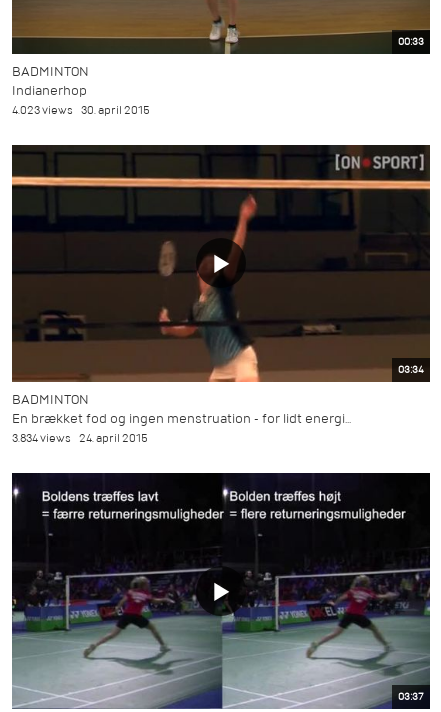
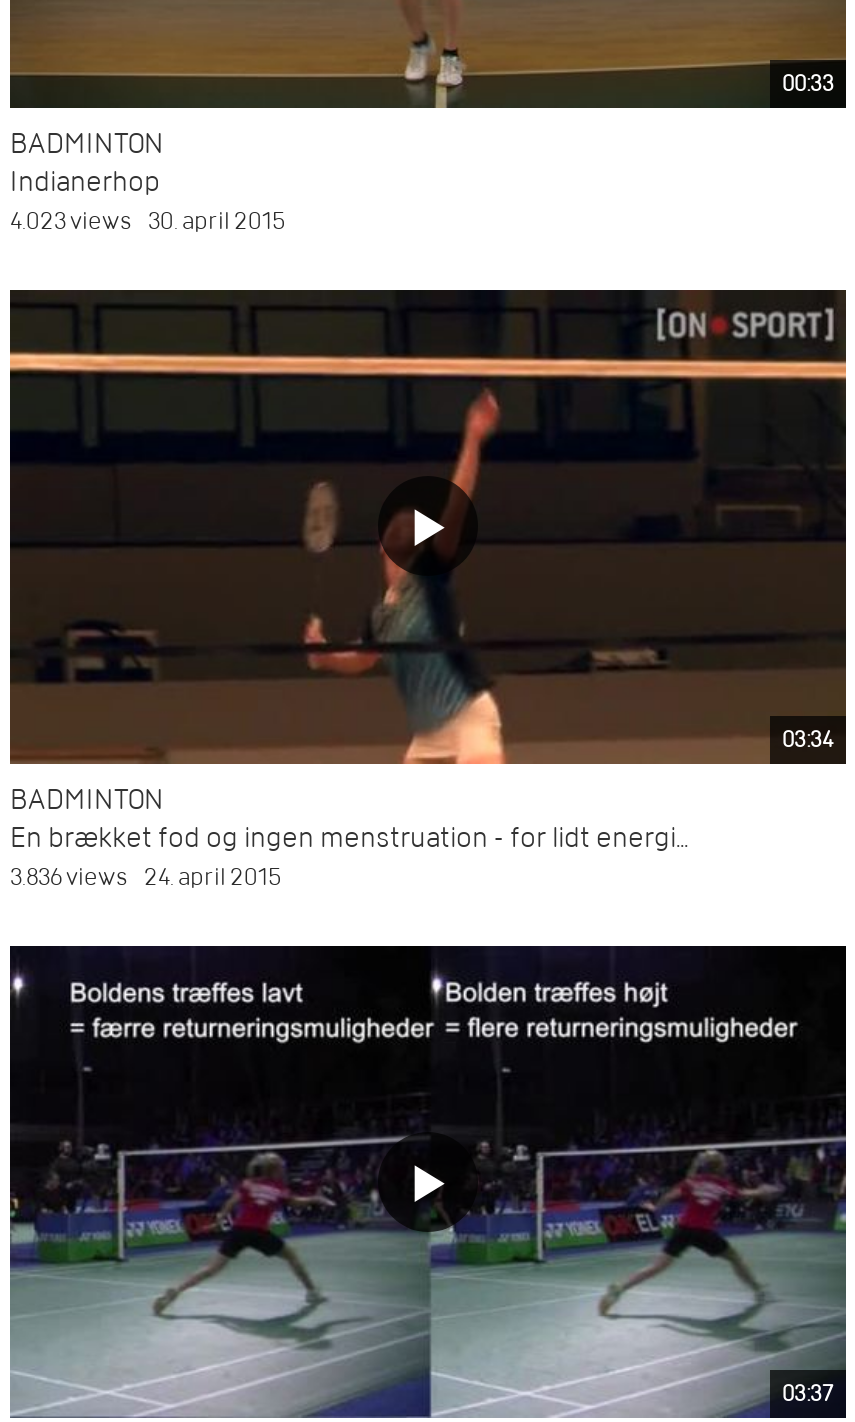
- 3.834 views 24. april 2015
+ 3.836 views 24. april 2015
